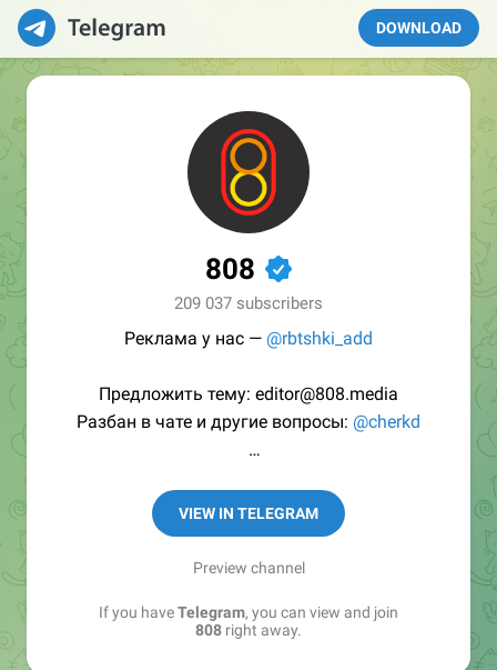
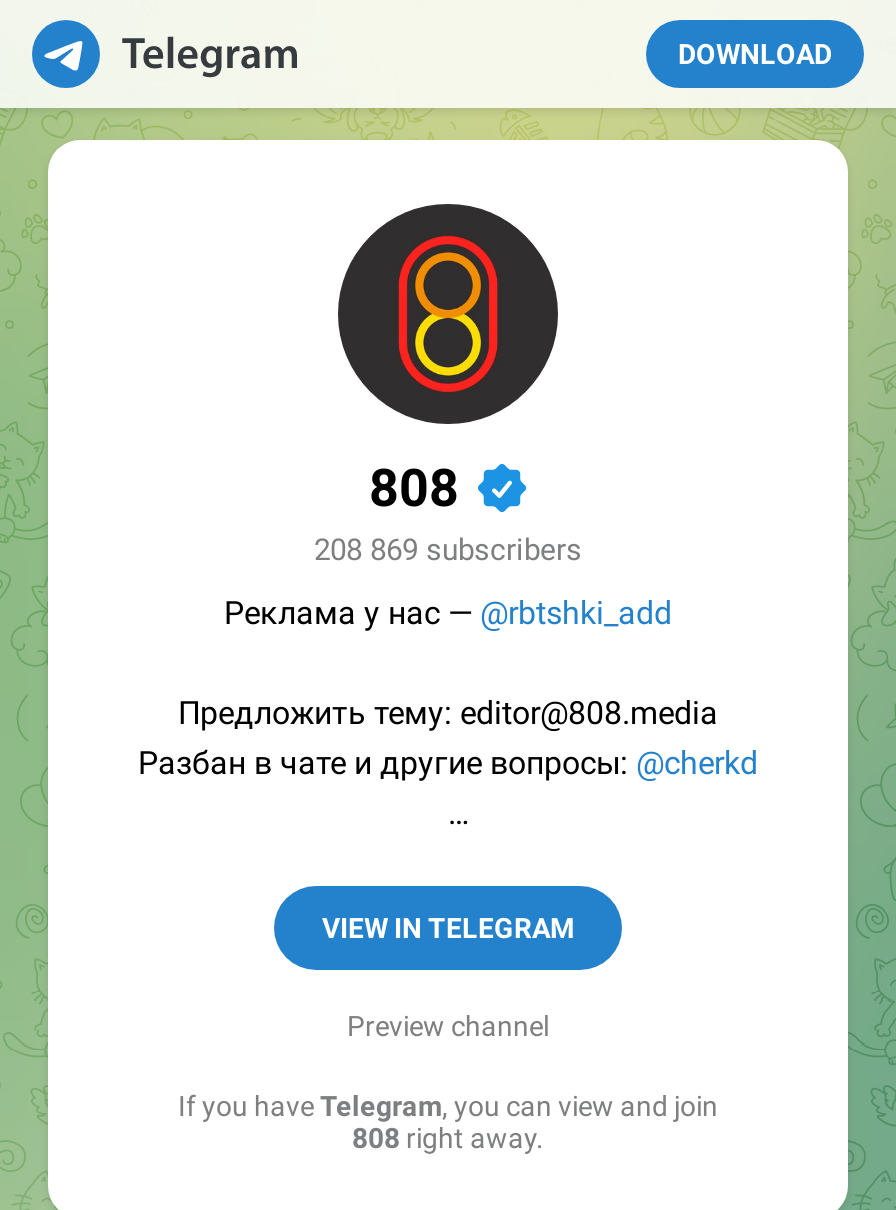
- 209 037 subscribers
+ 208 869 subscribers
